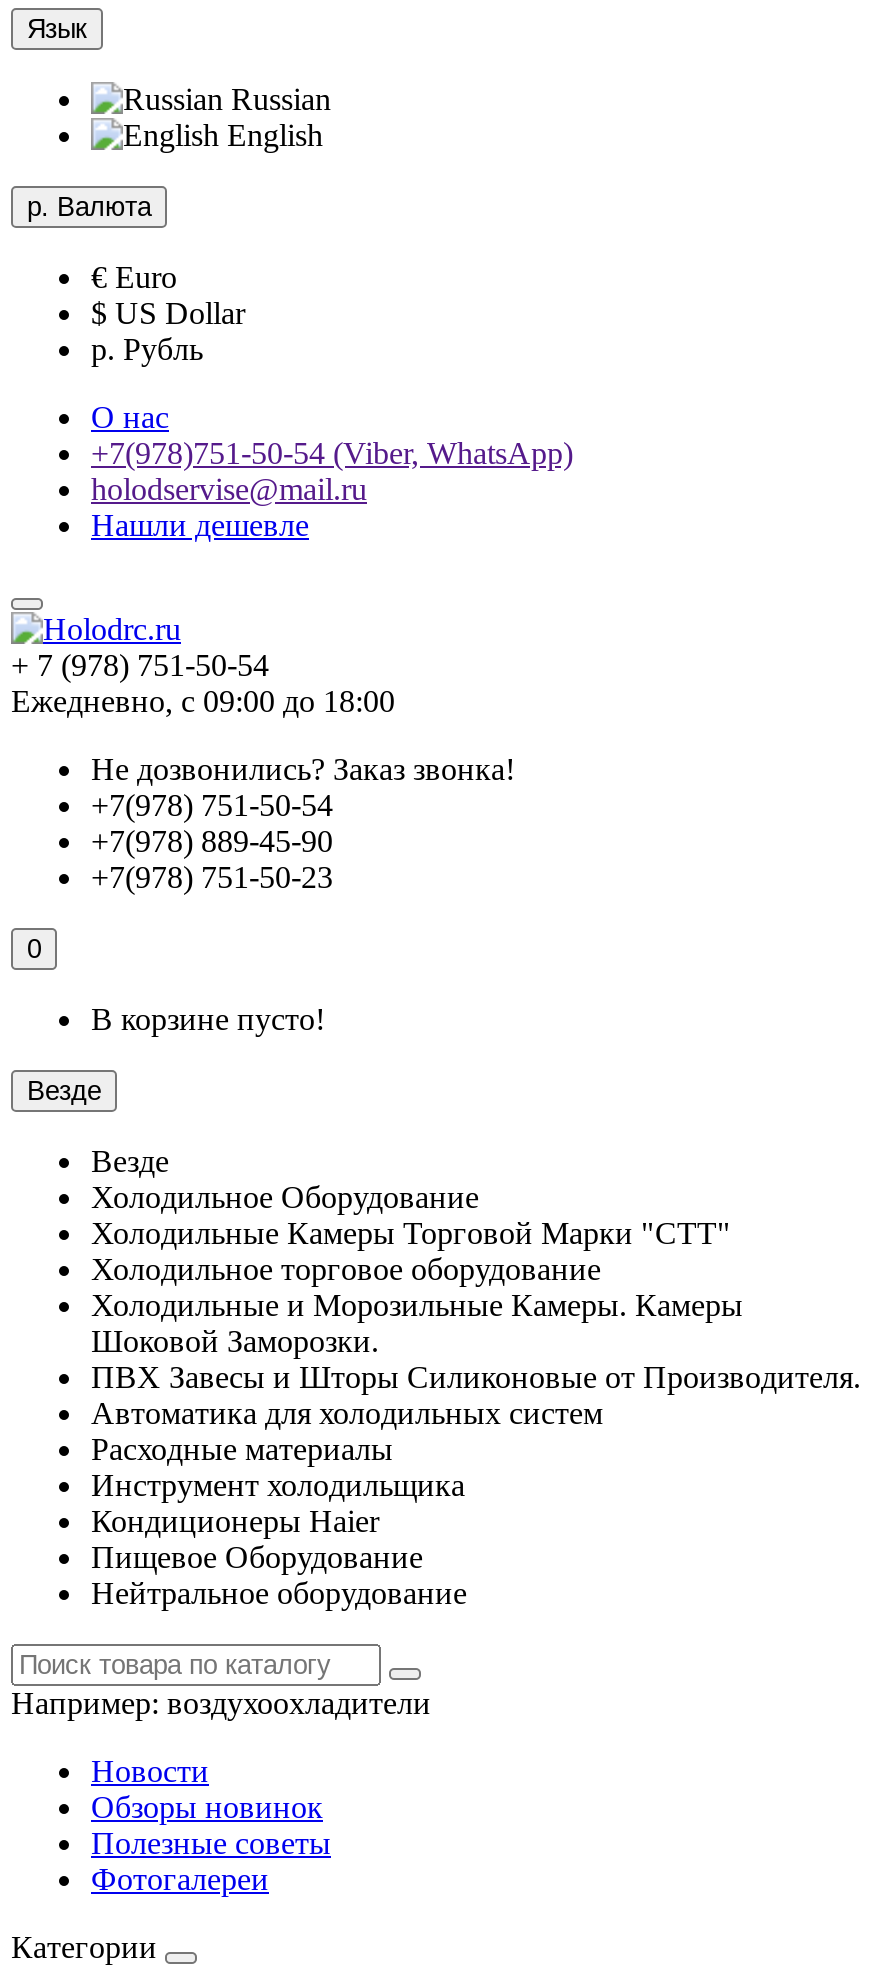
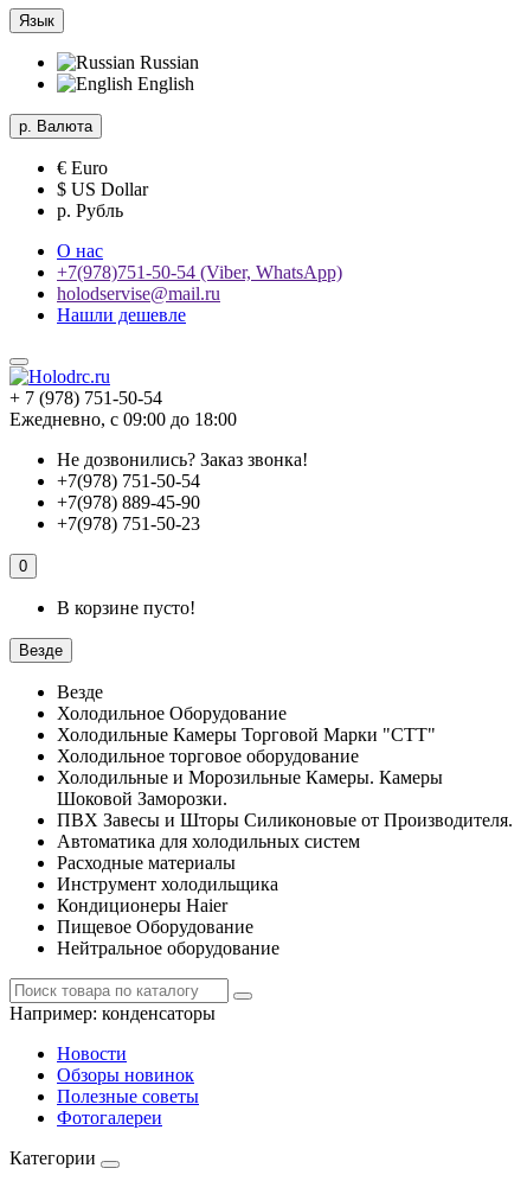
- Например:воздухоохладители
+ Например:конденсаторы
